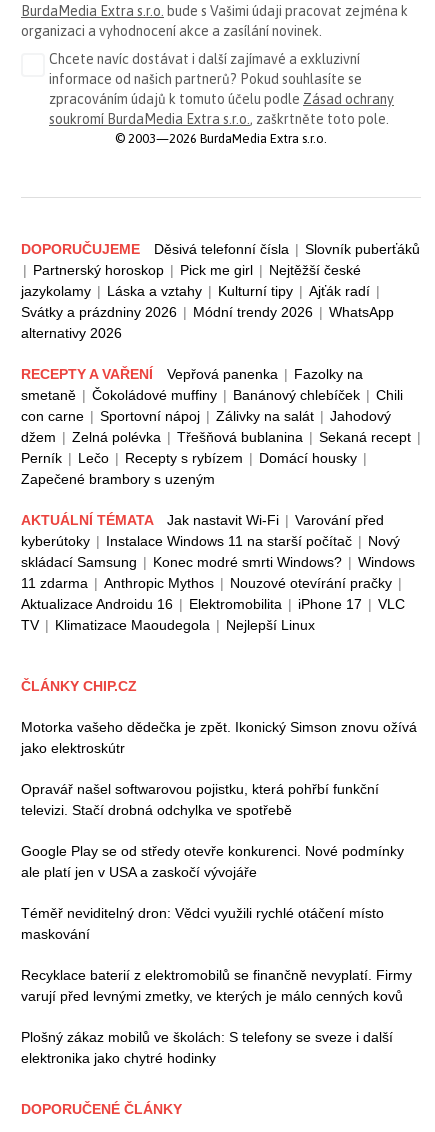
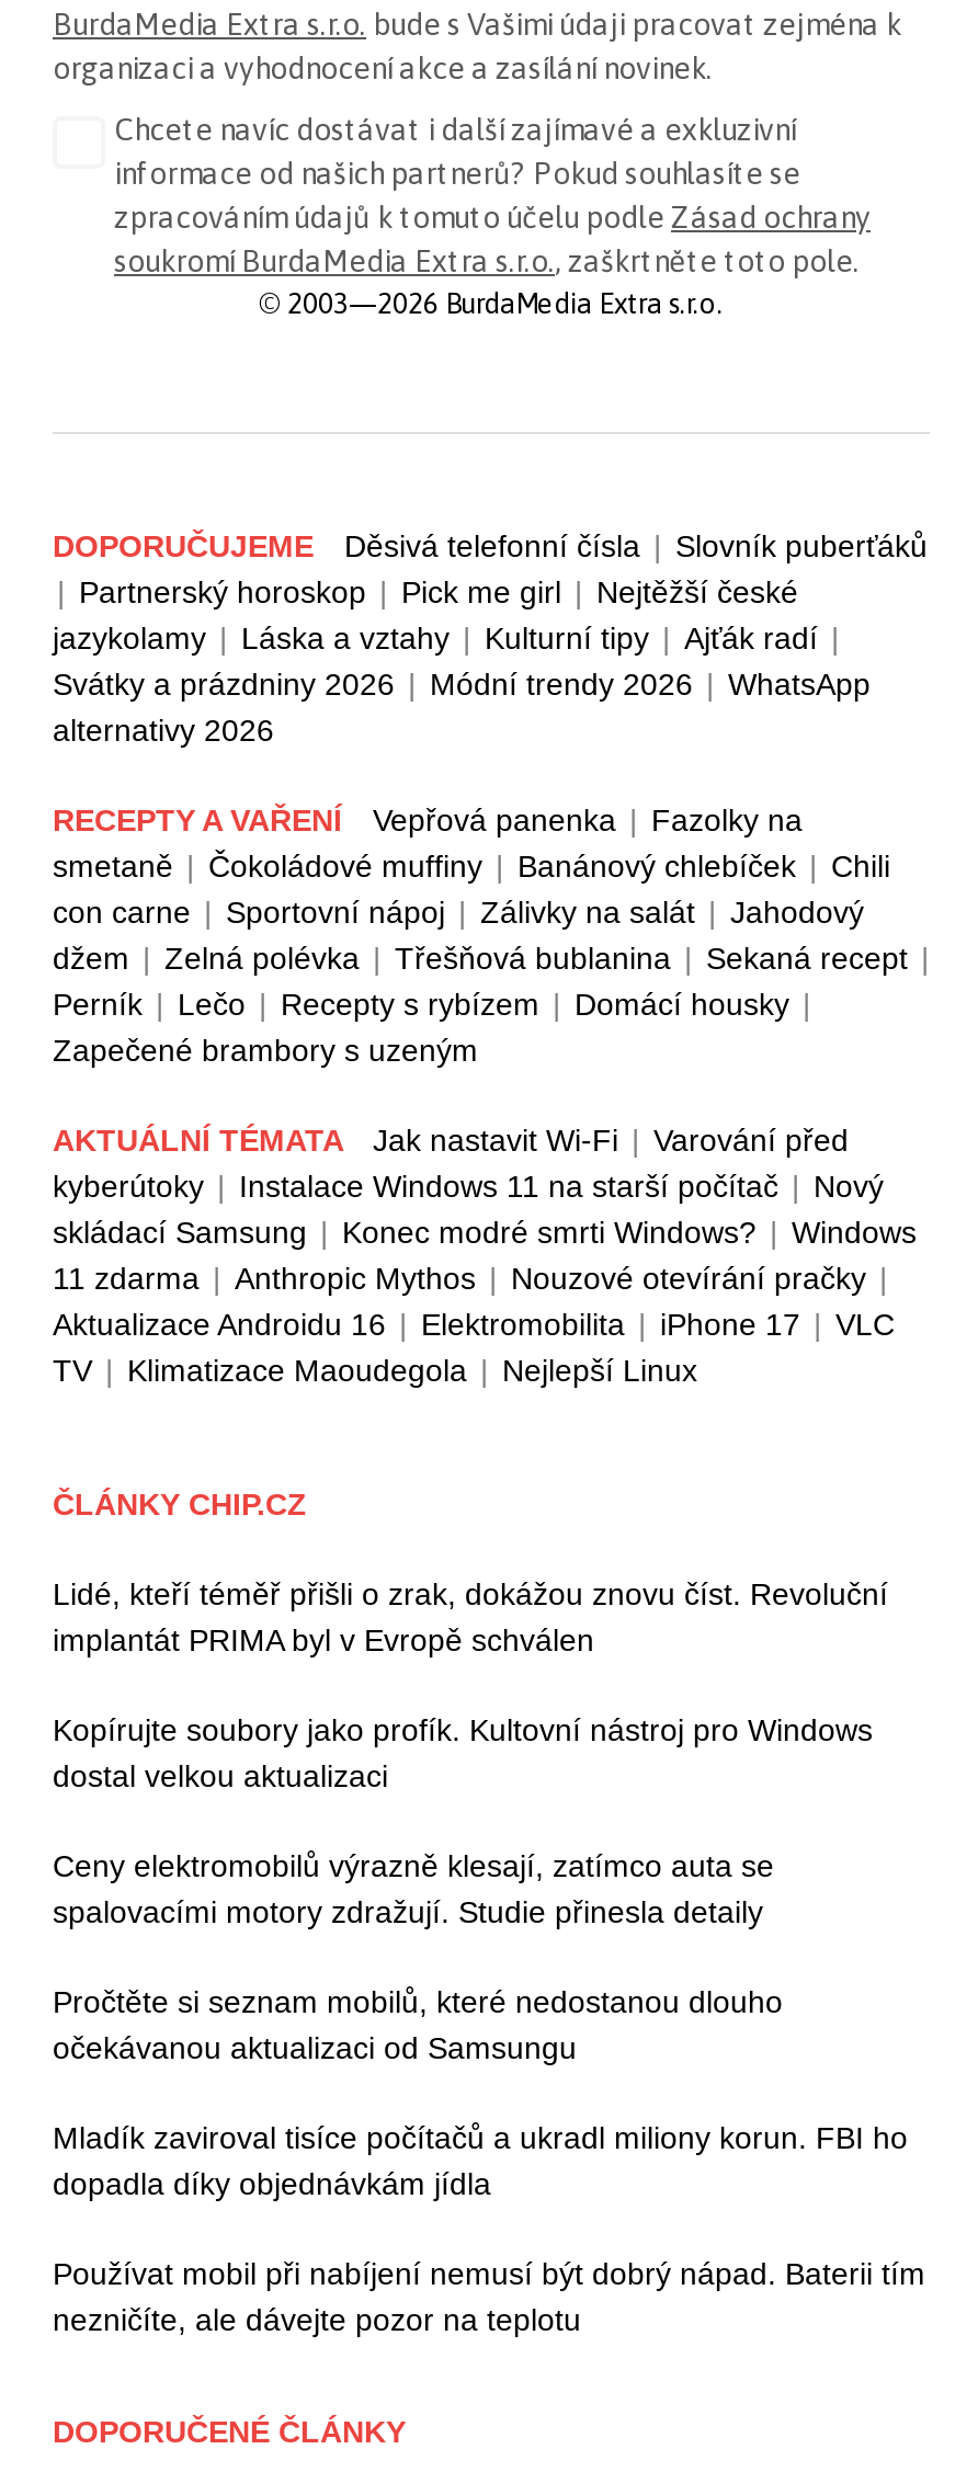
- Motorka vašeho dědečka je zpět. Ikonický Simson znovu ožívá
- jako elektroskútr
+ Lidé, kteří téměř přišli o zrak, dokážou znovu číst. Revoluční
+ implantát PRIMA byl v Evropě schválen

- Opravář našel softwarovou pojistku, která pohřbí funkční
- televizi. Stačí drobná odchylka ve spotřebě
+ Kopírujte soubory jako profík. Kultovní nástroj pro Windows
+ dostal velkou aktualizaci

- Google Play se od středy otevře konkurenci. Nové podmínky
- ale platí jen v USA a zaskočí vývojáře
+ Ceny elektromobilů výrazně klesají, zatímco auta se
+ spalovacími motory zdražují. Studie přinesla detaily

- Téměř neviditelný dron: Vědci využili rychlé otáčení místo
- maskování
+ Pročtěte si seznam mobilů, které nedostanou dlouho
+ očekávanou aktualizaci od Samsungu

- Recyklace baterií z elektromobilů se finančně nevyplatí. Firmy
- varují před levnými zmetky, ve kterých je málo cenných kovů
+ Mladík zaviroval tisíce počítačů a ukradl miliony korun. FBI ho
+ dopadla díky objednávkám jídla

- Plošný zákaz mobilů ve školách: S telefony se sveze i další
- elektronika jako chytré hodinky
+ Používat mobil při nabíjení nemusí být dobrý nápad. Baterii tím
+ nezničíte, ale dávejte pozor na teplotu
